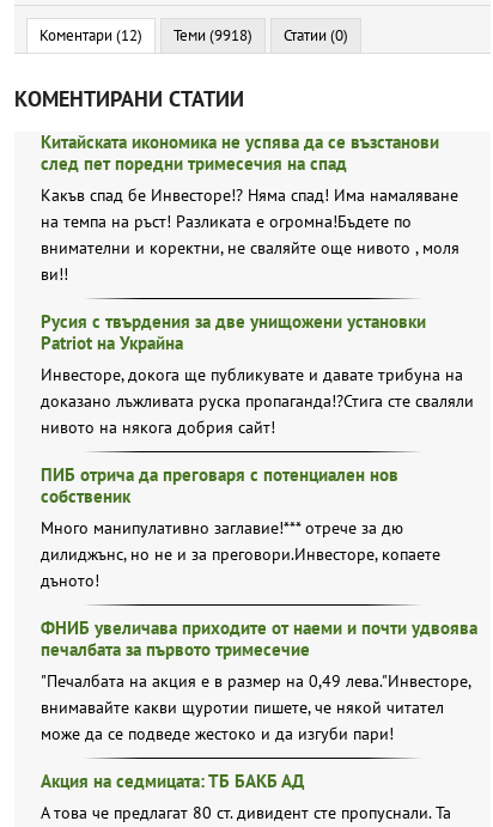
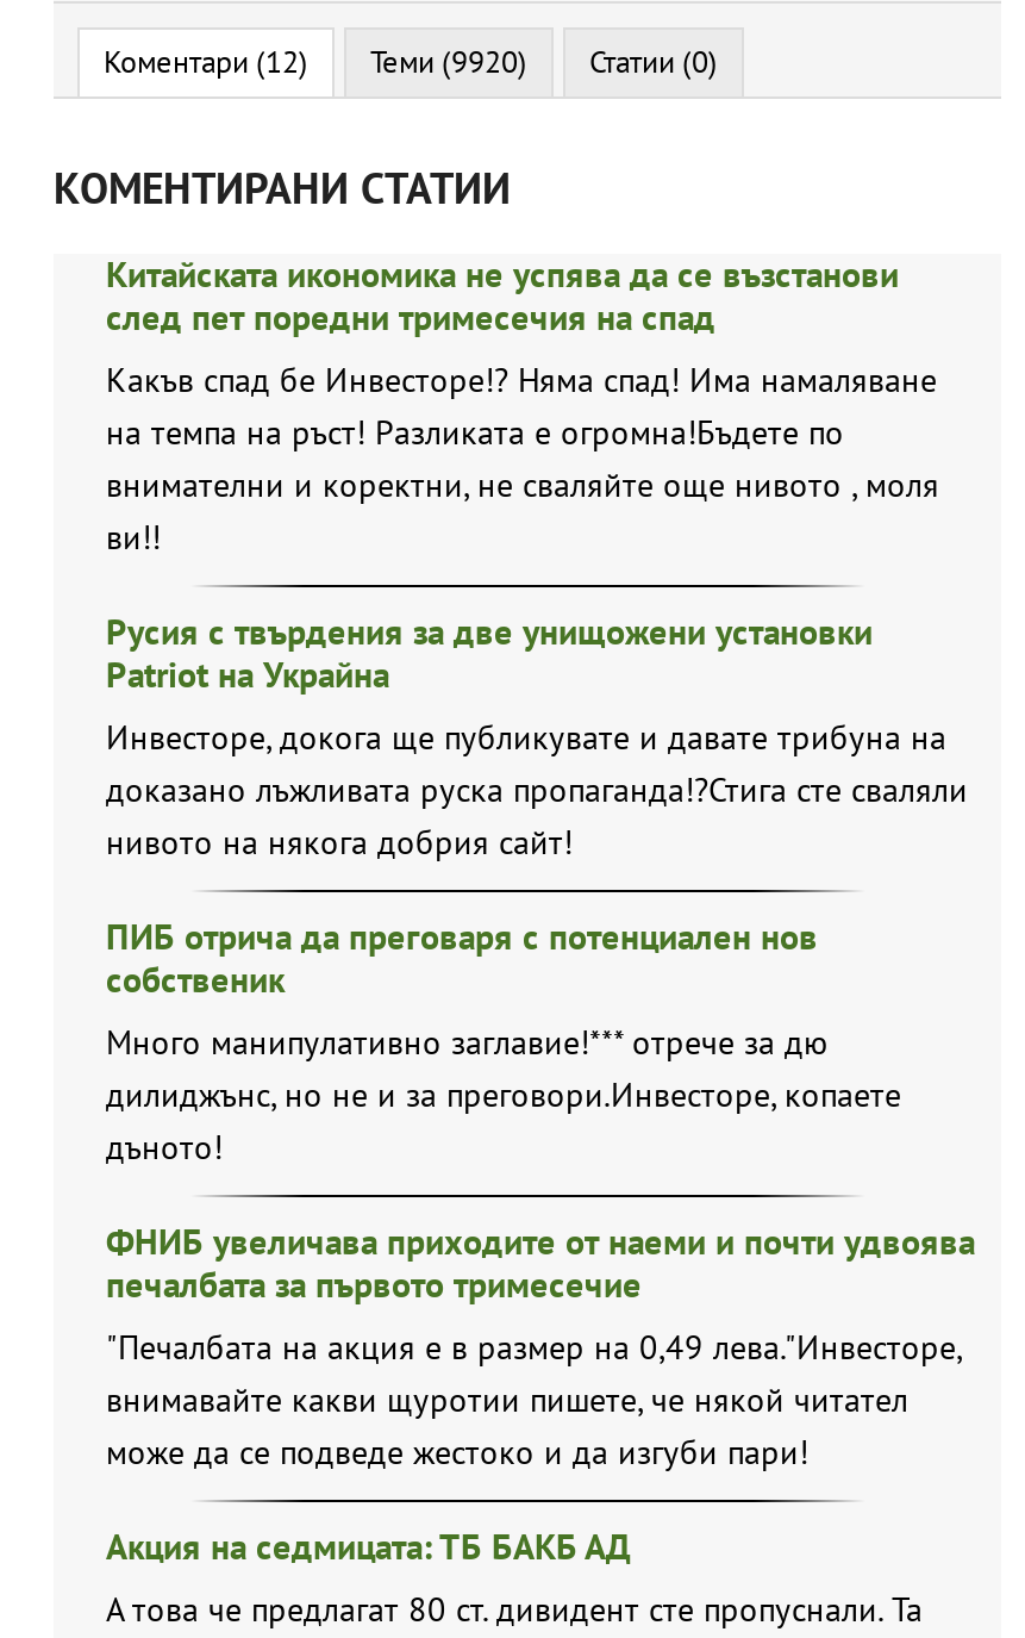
- Коментари (12) Теми (9918) Статии (0)
+ Коментари (12) Теми (9920) Статии (0)
